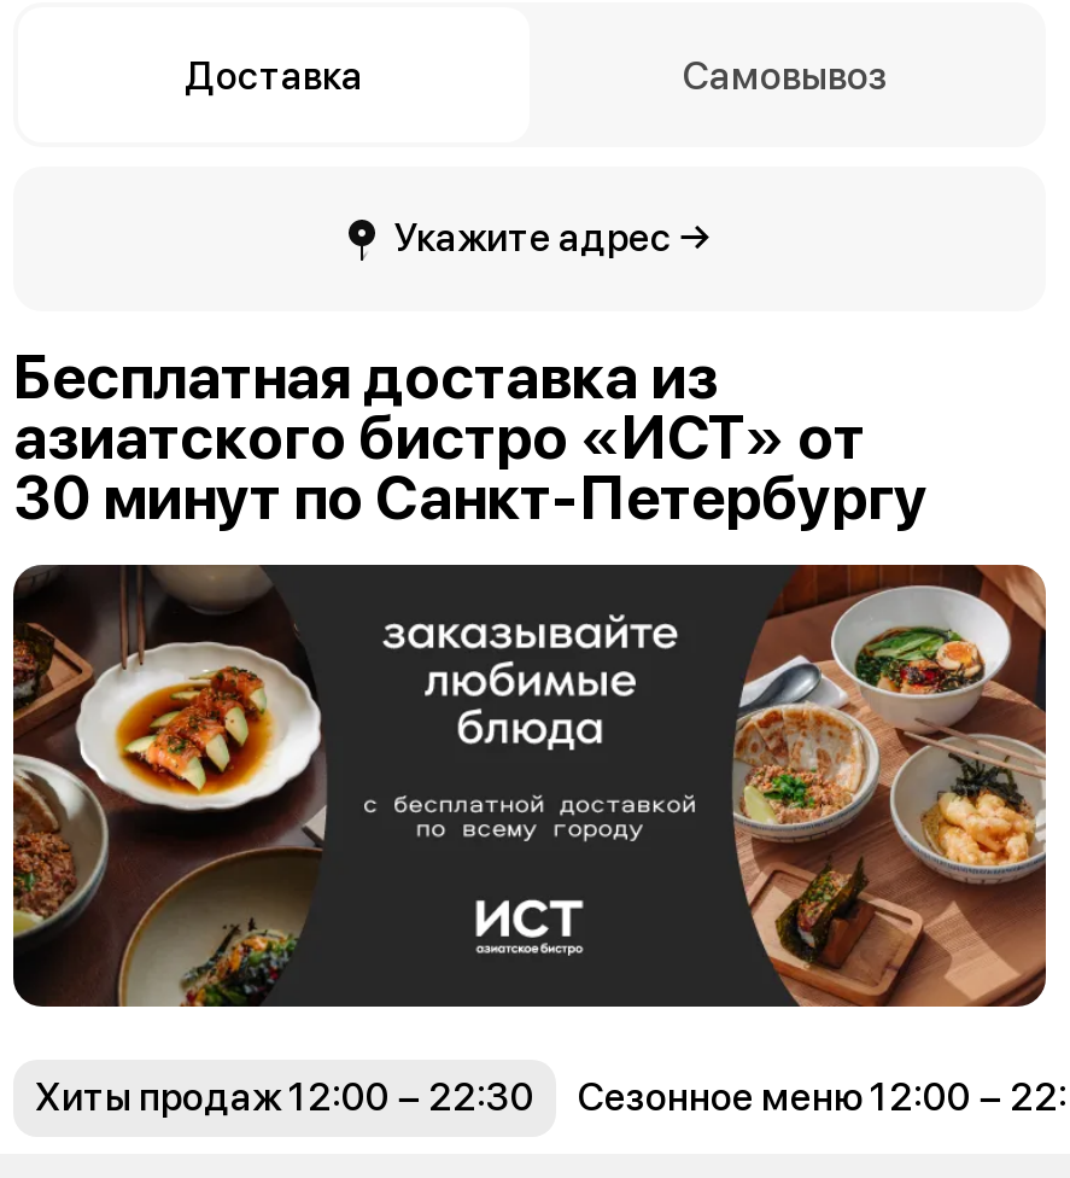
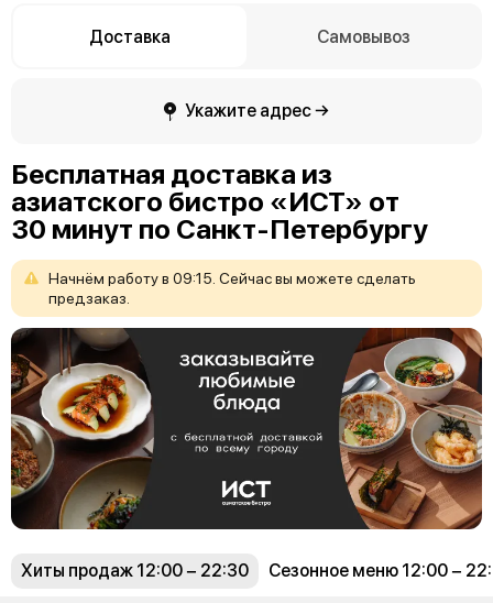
+ Начнём работу в 09:15. Сейчас вы можете сделать
+ предзаказ.
